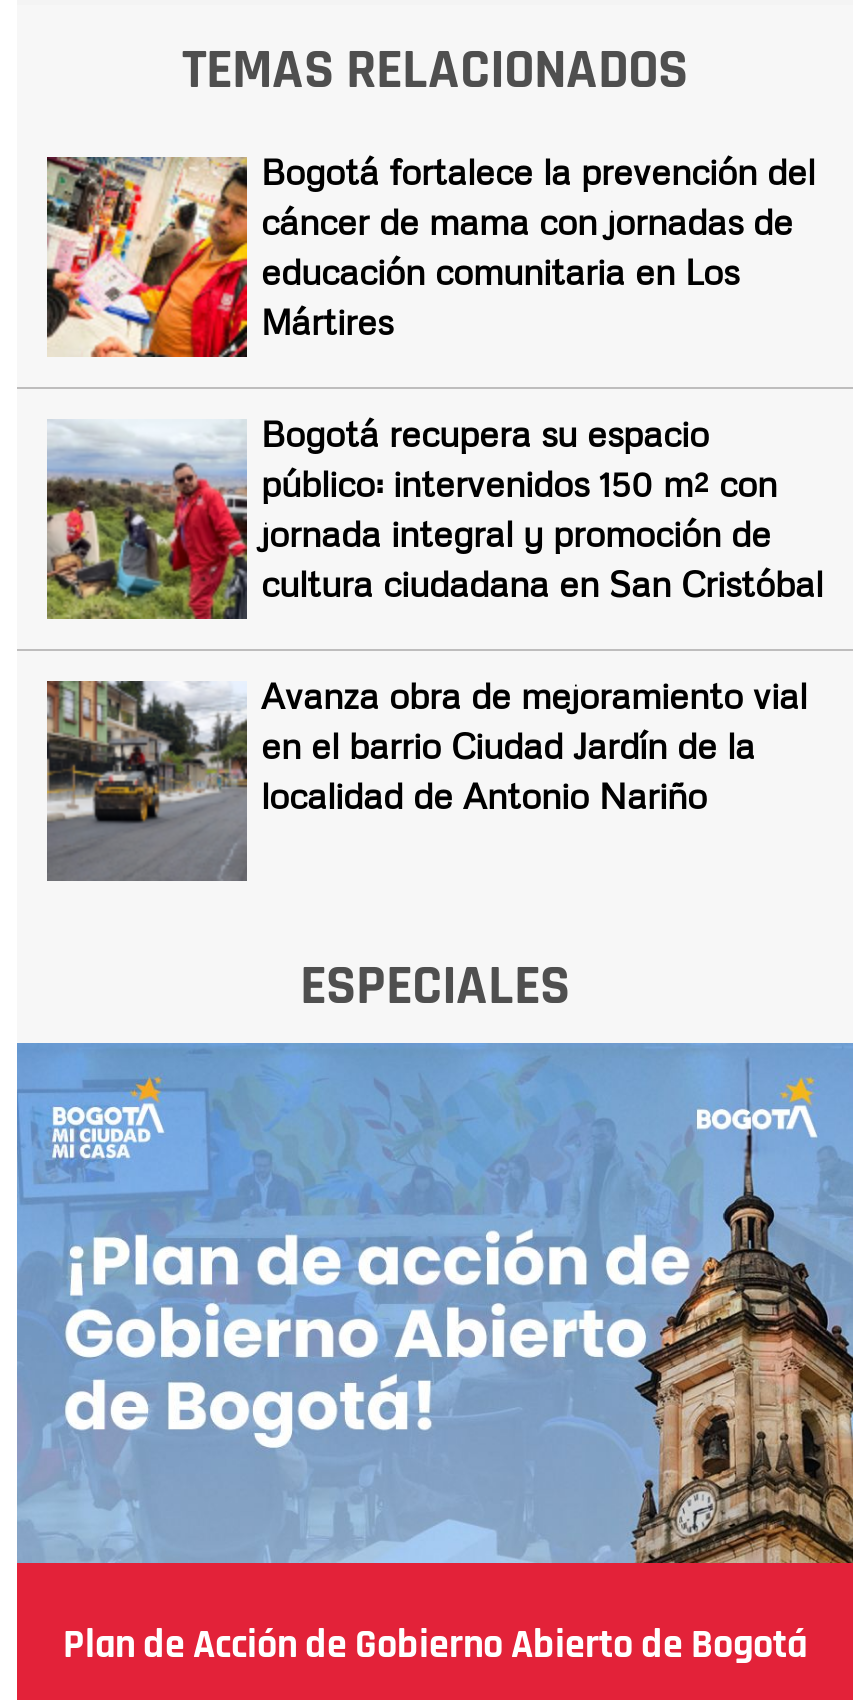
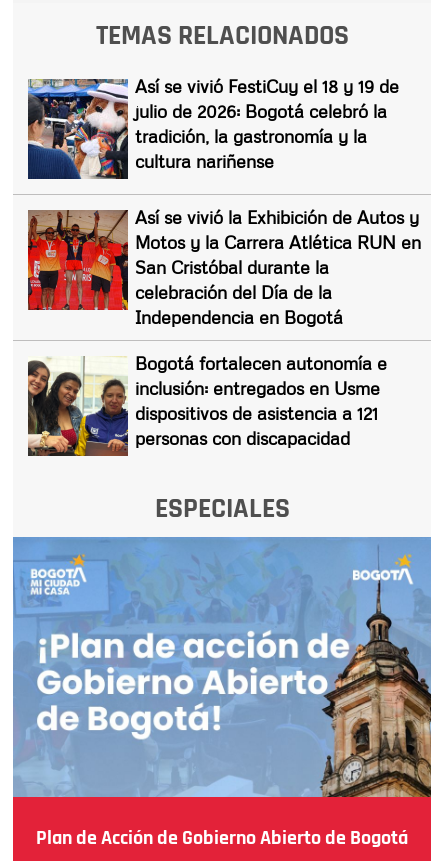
- [image]
- Bogotá fortalece la prevención del
- cáncer de mama con jornadas de
- educación comunitaria en Los
- Mártires
+ [image]
+ Así se vivió FestiCuy el 18 y 19 de
+ julio de 2026: Bogotá celebró la
+ tradición, la gastronomía y la
+ cultura nariñense

- [image]
- Bogotá recupera su espacio
- público: intervenidos 150 m² con
- jornada integral y promoción de
- cultura ciudadana en San Cristóbal
+ [image]
+ Así se vivió la Exhibición de Autos y
+ Motos y la Carrera Atlética RUN en
+ San Cristóbal durante la
+ celebración del Día de la
+ Independencia en Bogotá

- [image]
- Avanza obra de mejoramiento vial
- en el barrio Ciudad Jardín de la
- localidad de Antonio Nariño
+ [image]
+ Bogotá fortalecen autonomía e
+ inclusión: entregados en Usme
+ dispositivos de asistencia a 121
+ personas con discapacidad
